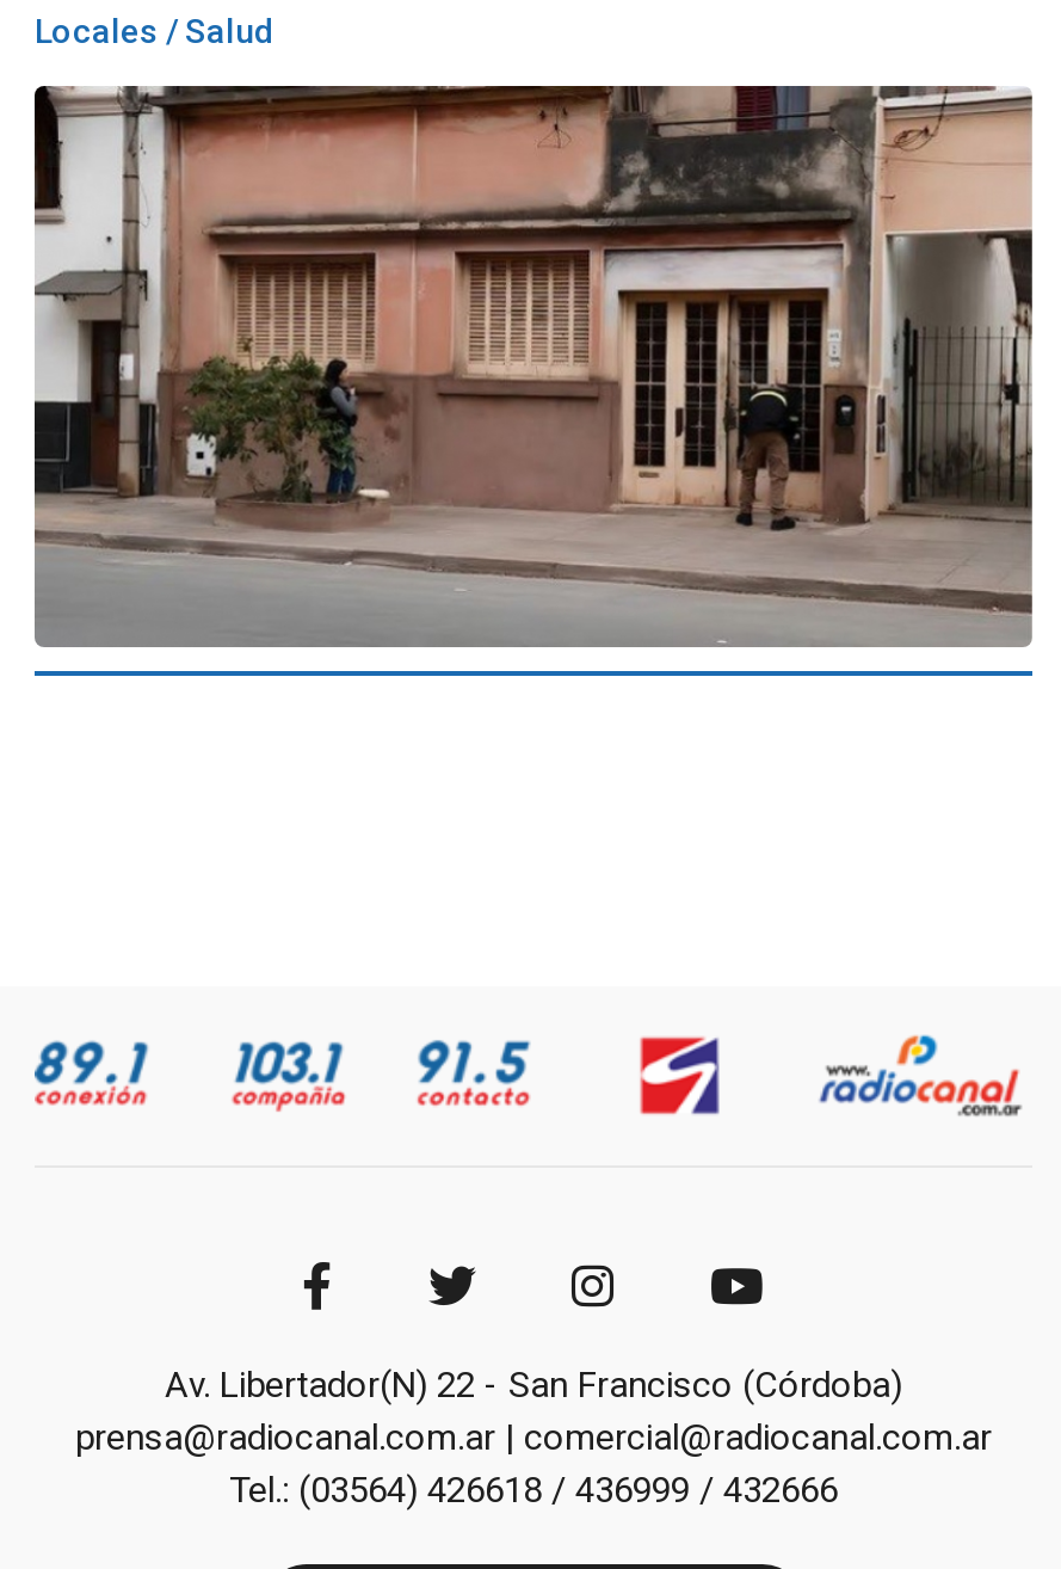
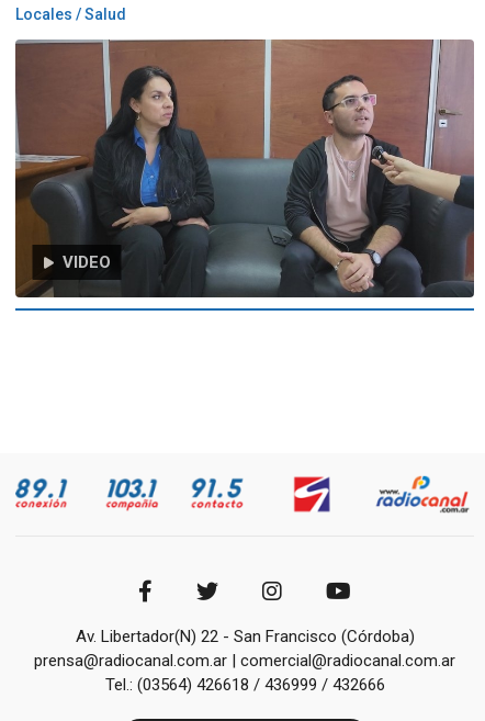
+ VIDEO

- [image]
+ [image]
